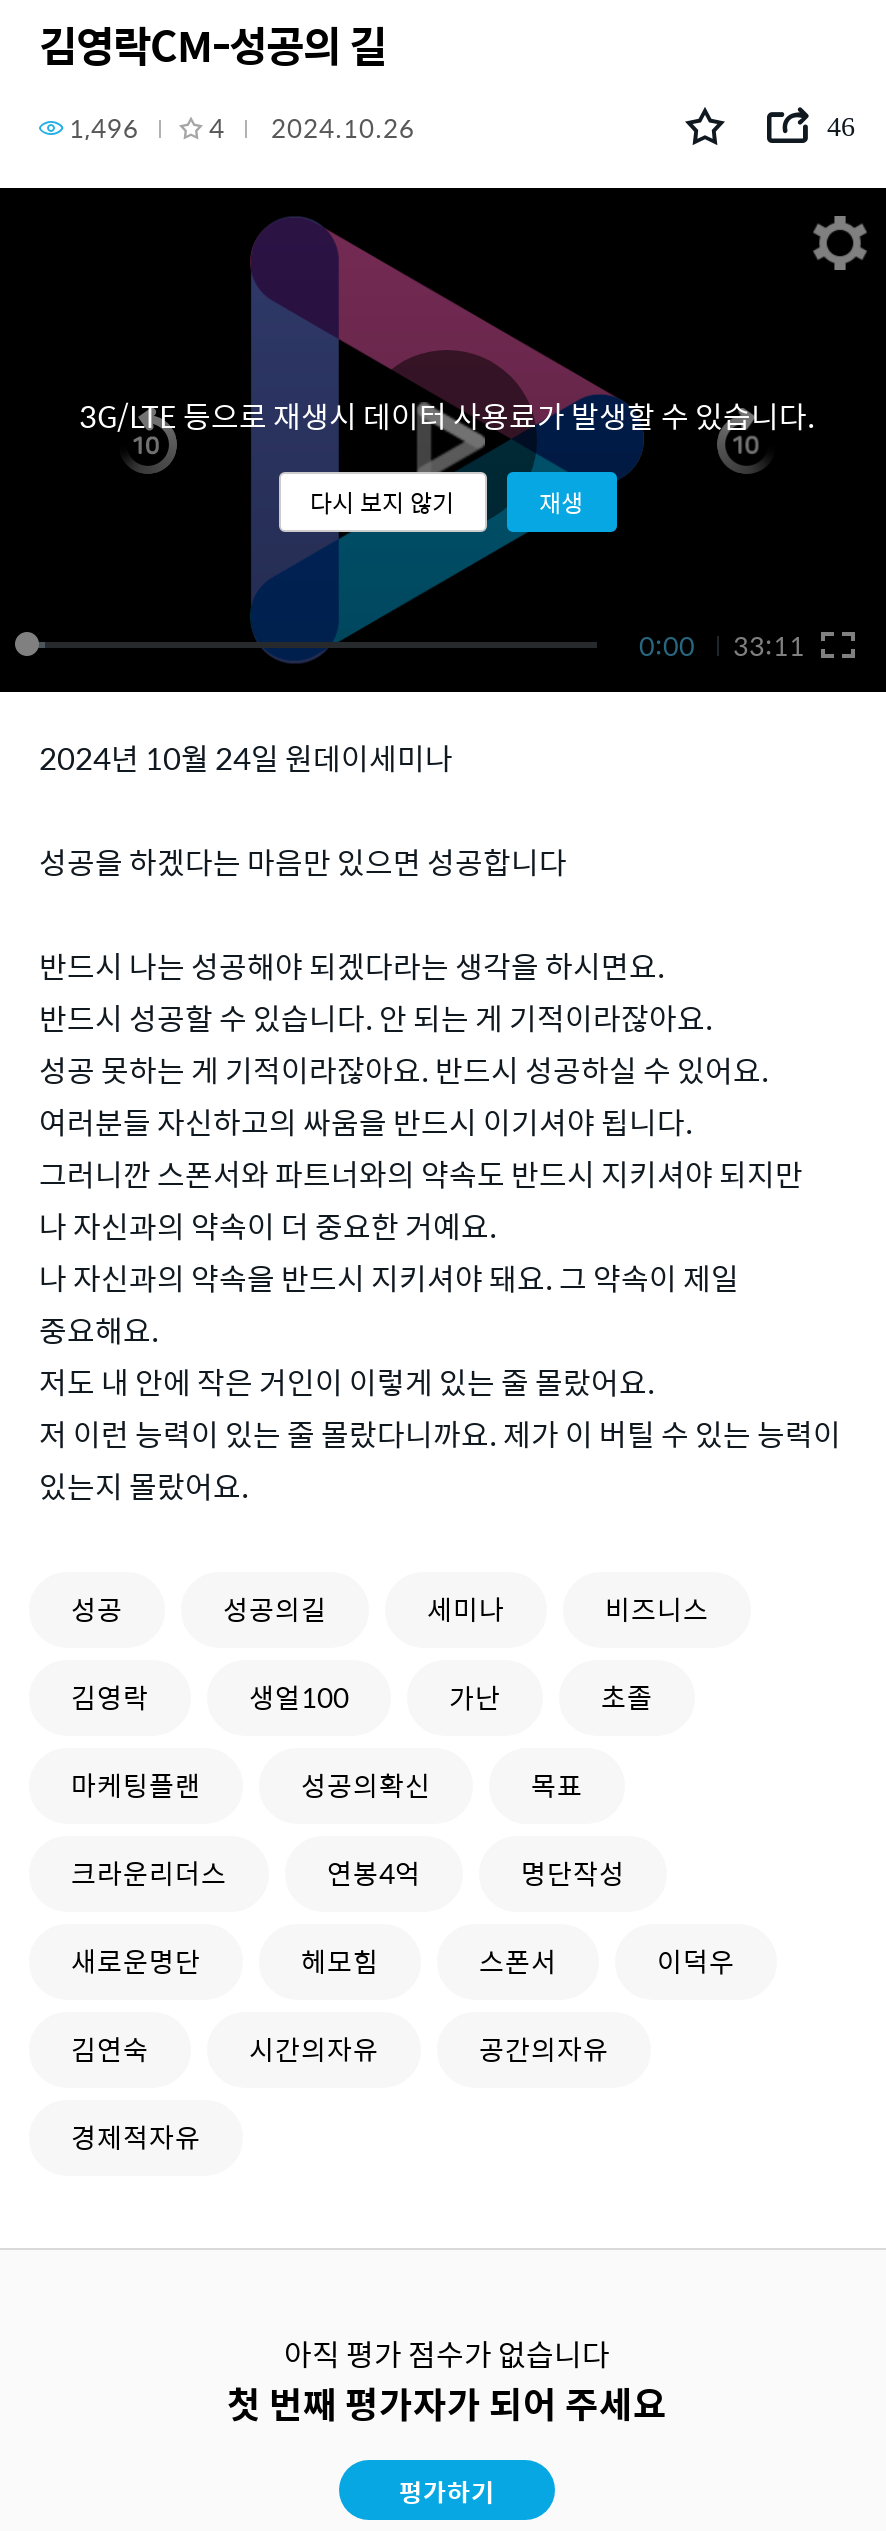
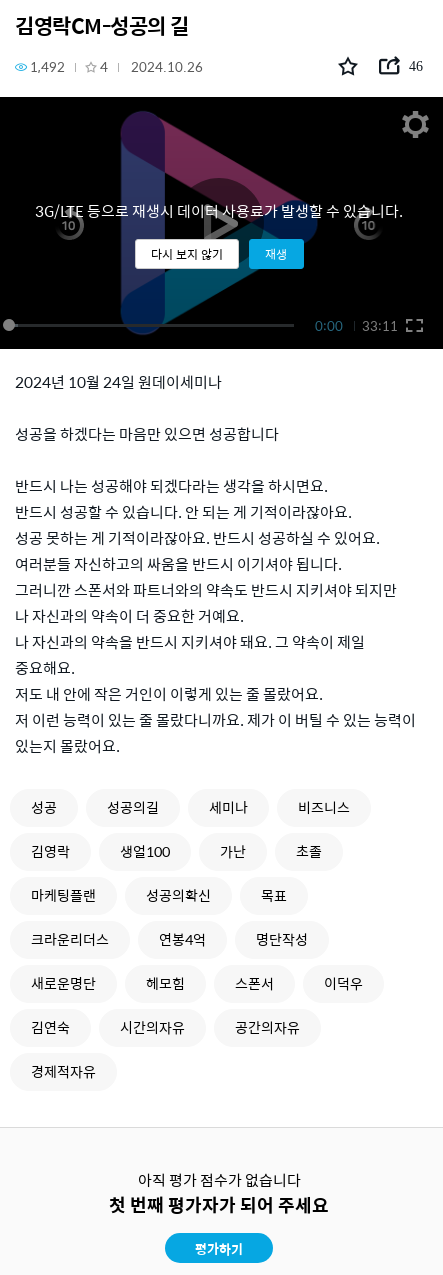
- 1,496 4 2024.10.26
+ 1,492 4 2024.10.26
